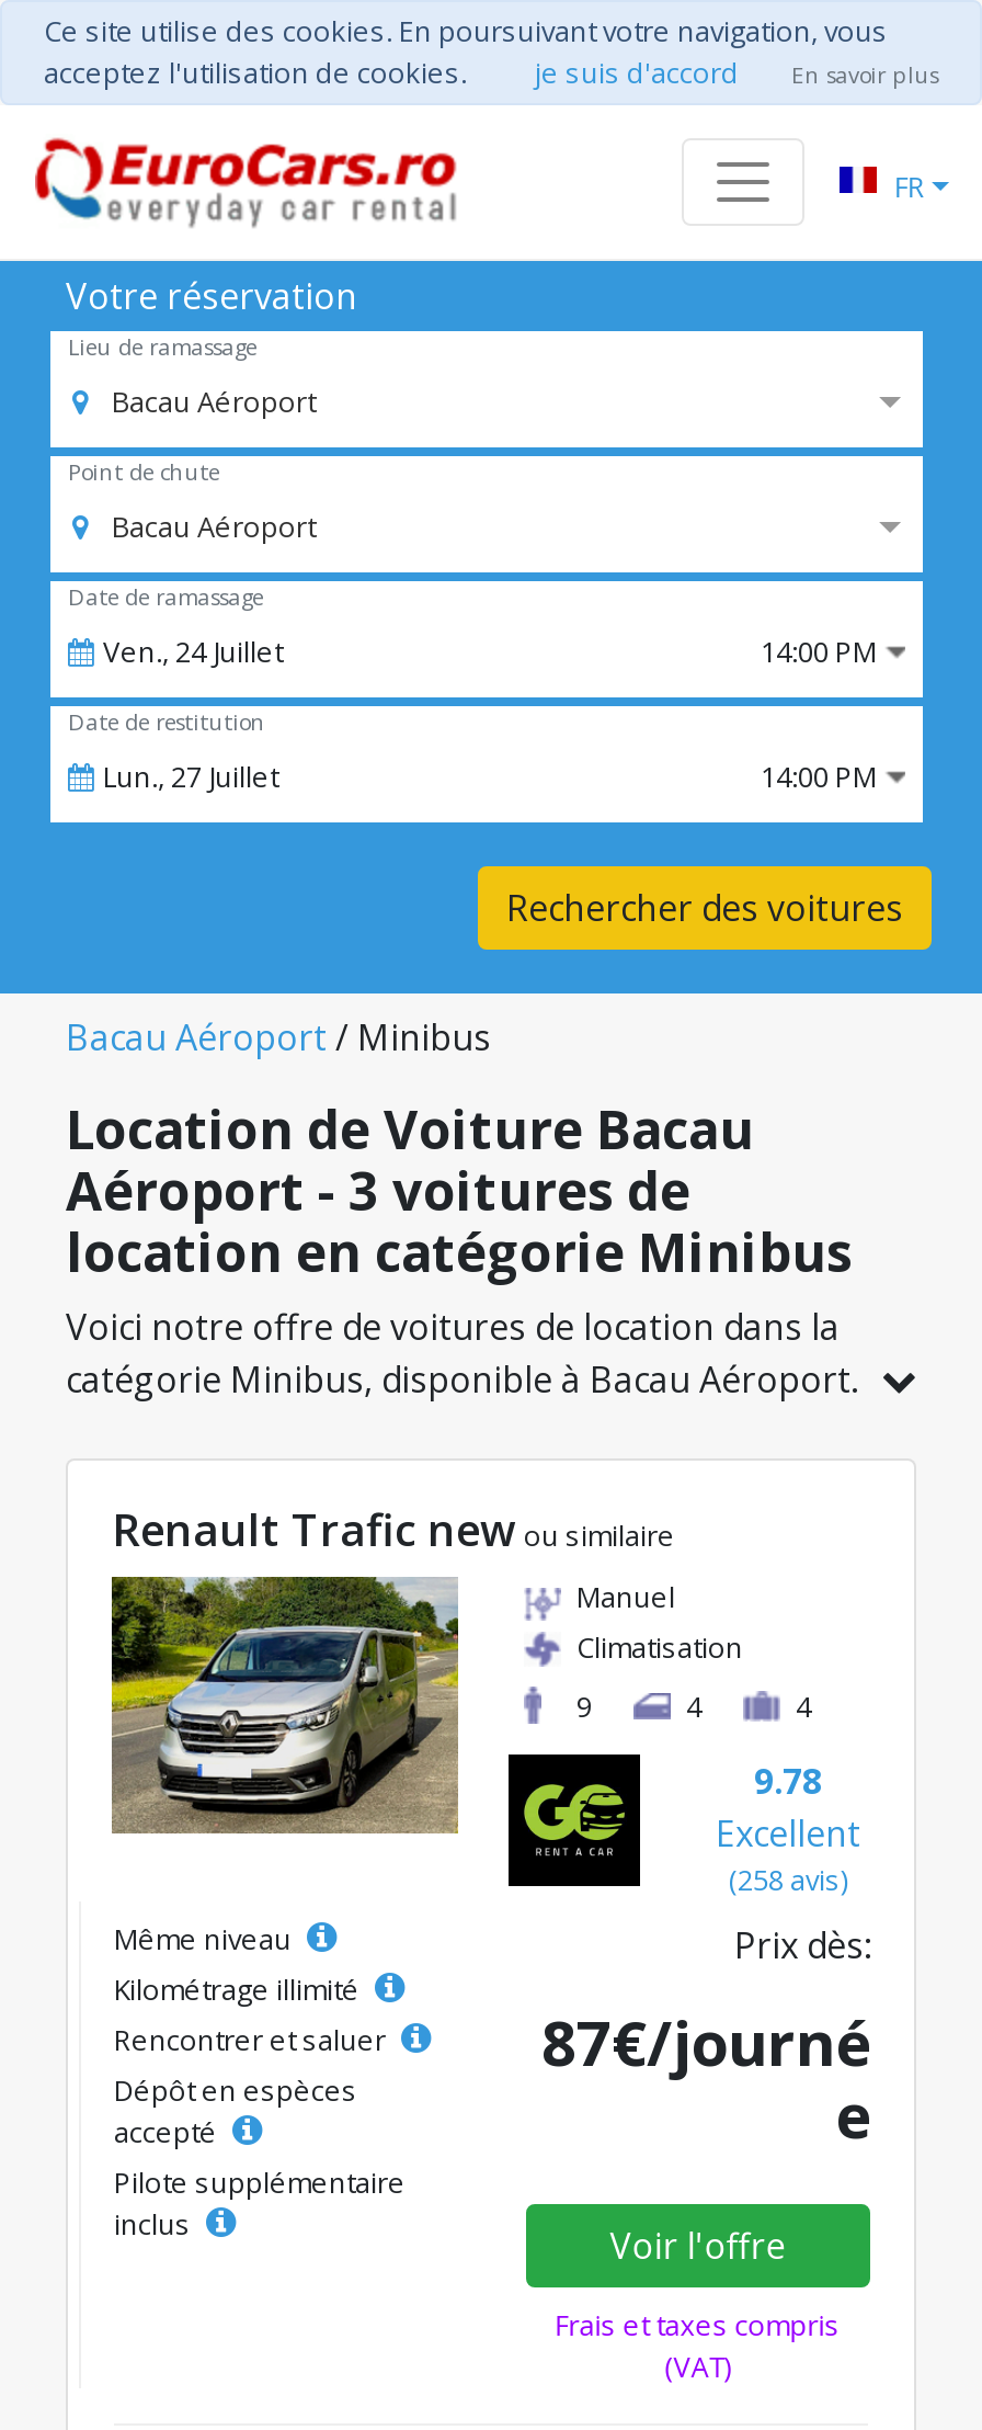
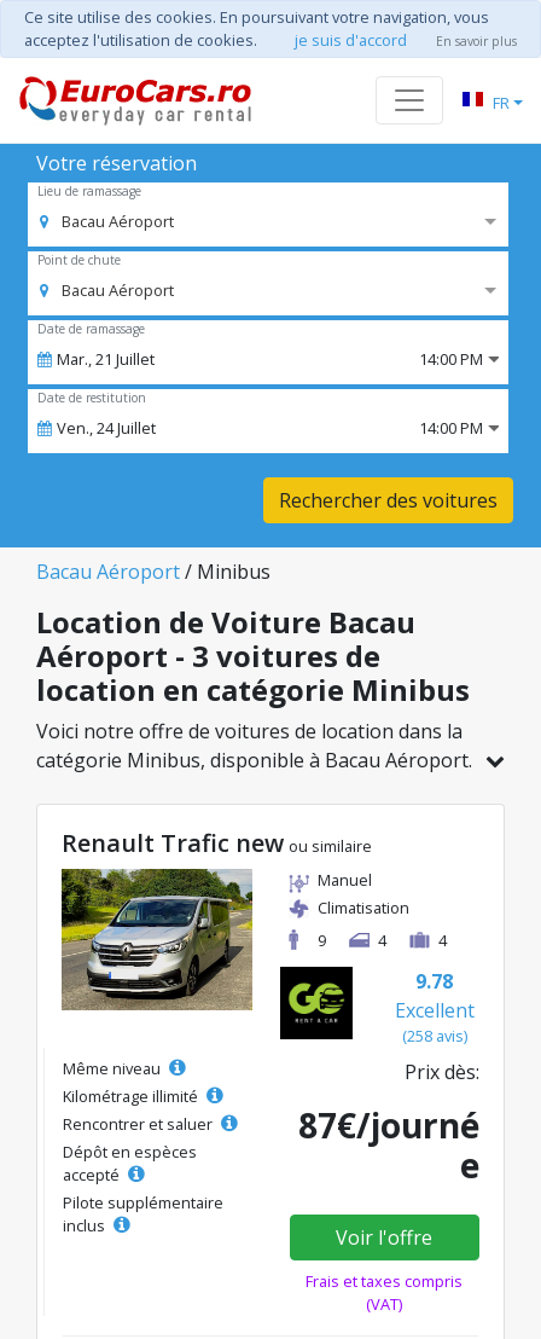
- Ven., 24 Juillet
+ Mar., 21 Juillet

- Lun., 27 Juillet
+ Ven., 24 Juillet
